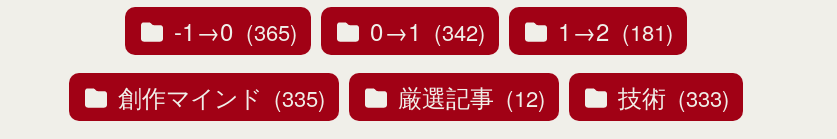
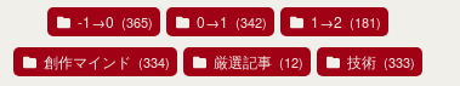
- 創作マインド (335)
+ 創作マインド (334)
